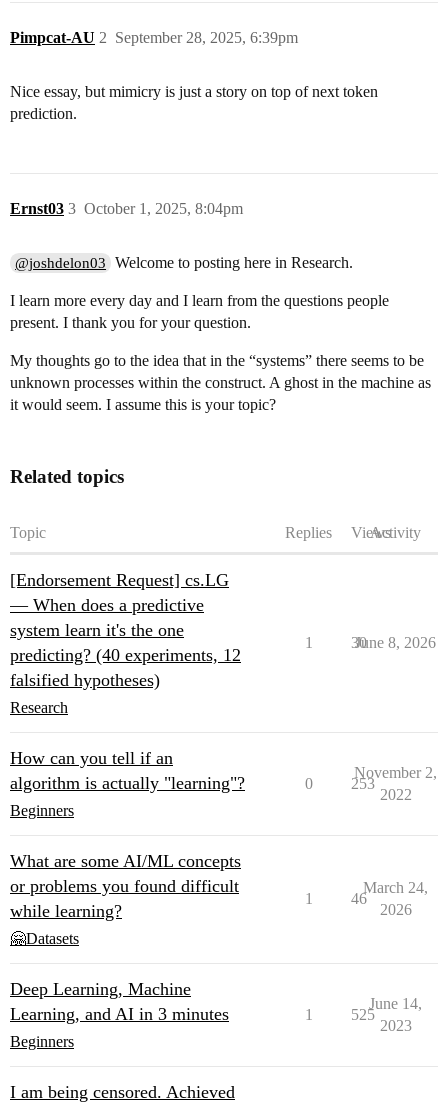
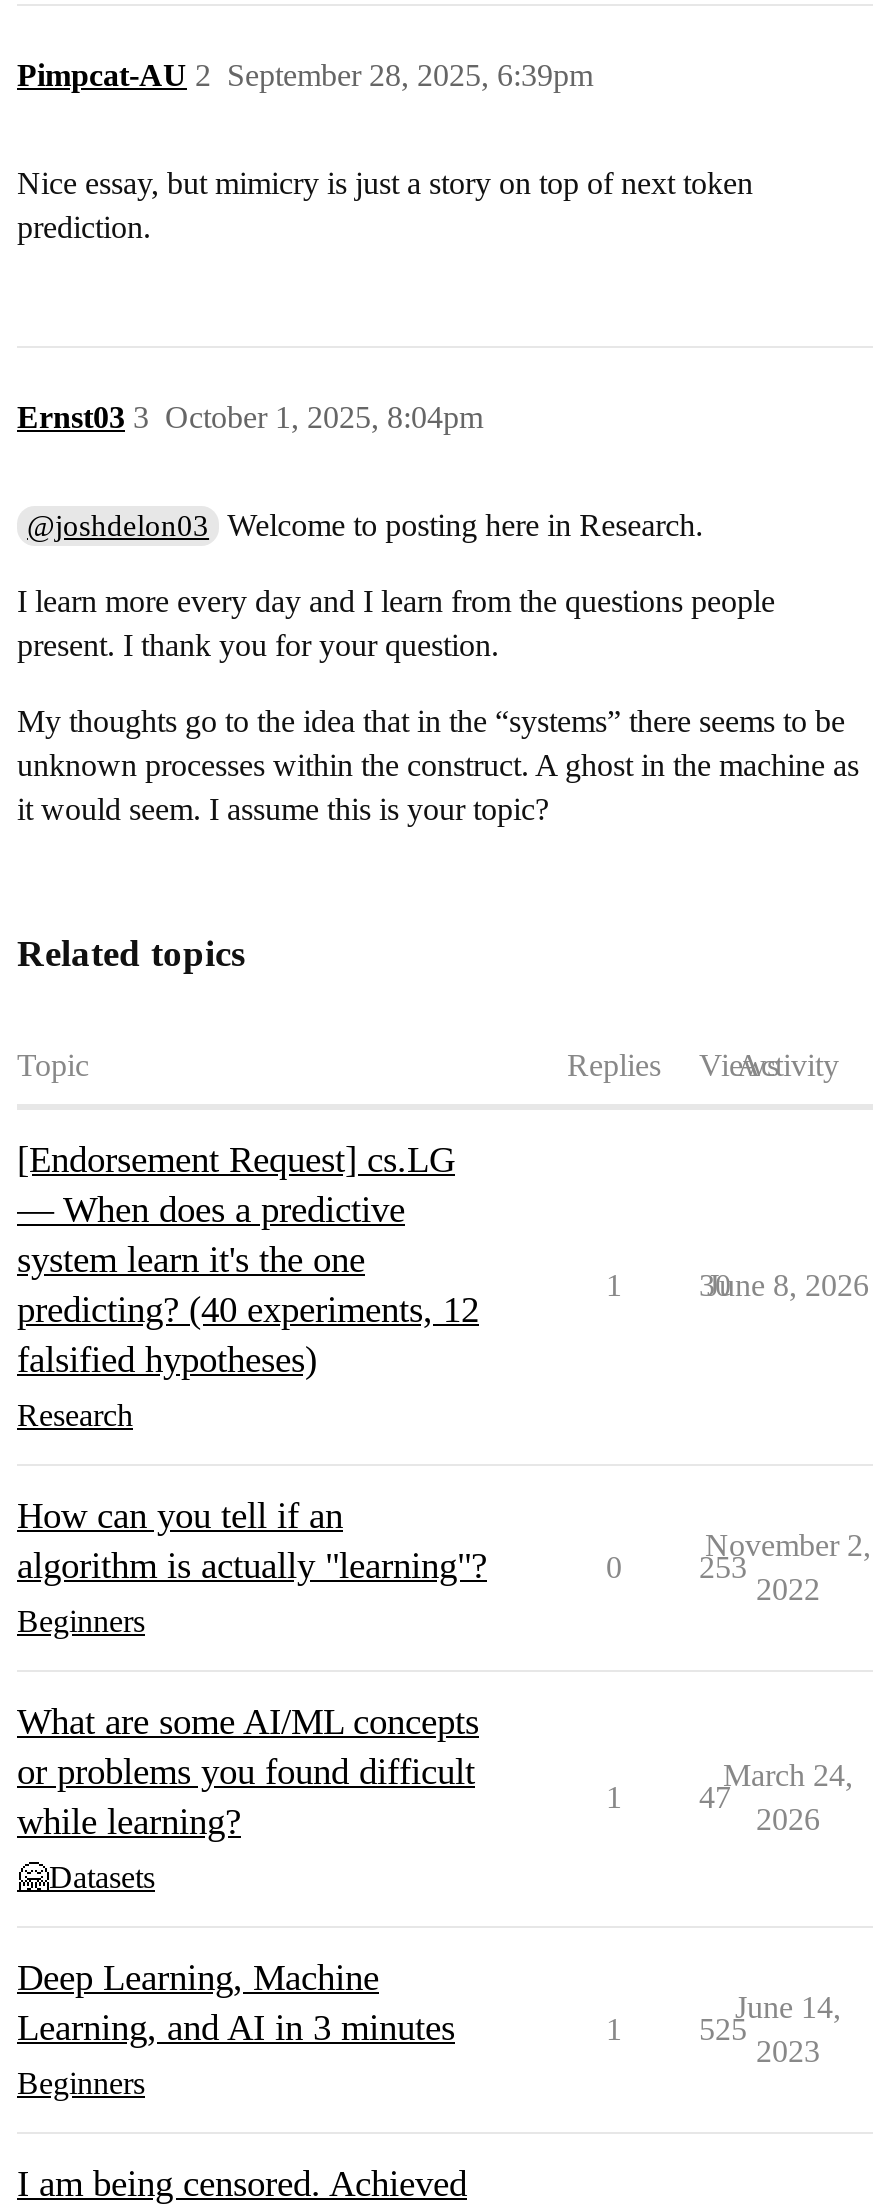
- 46
+ 47
